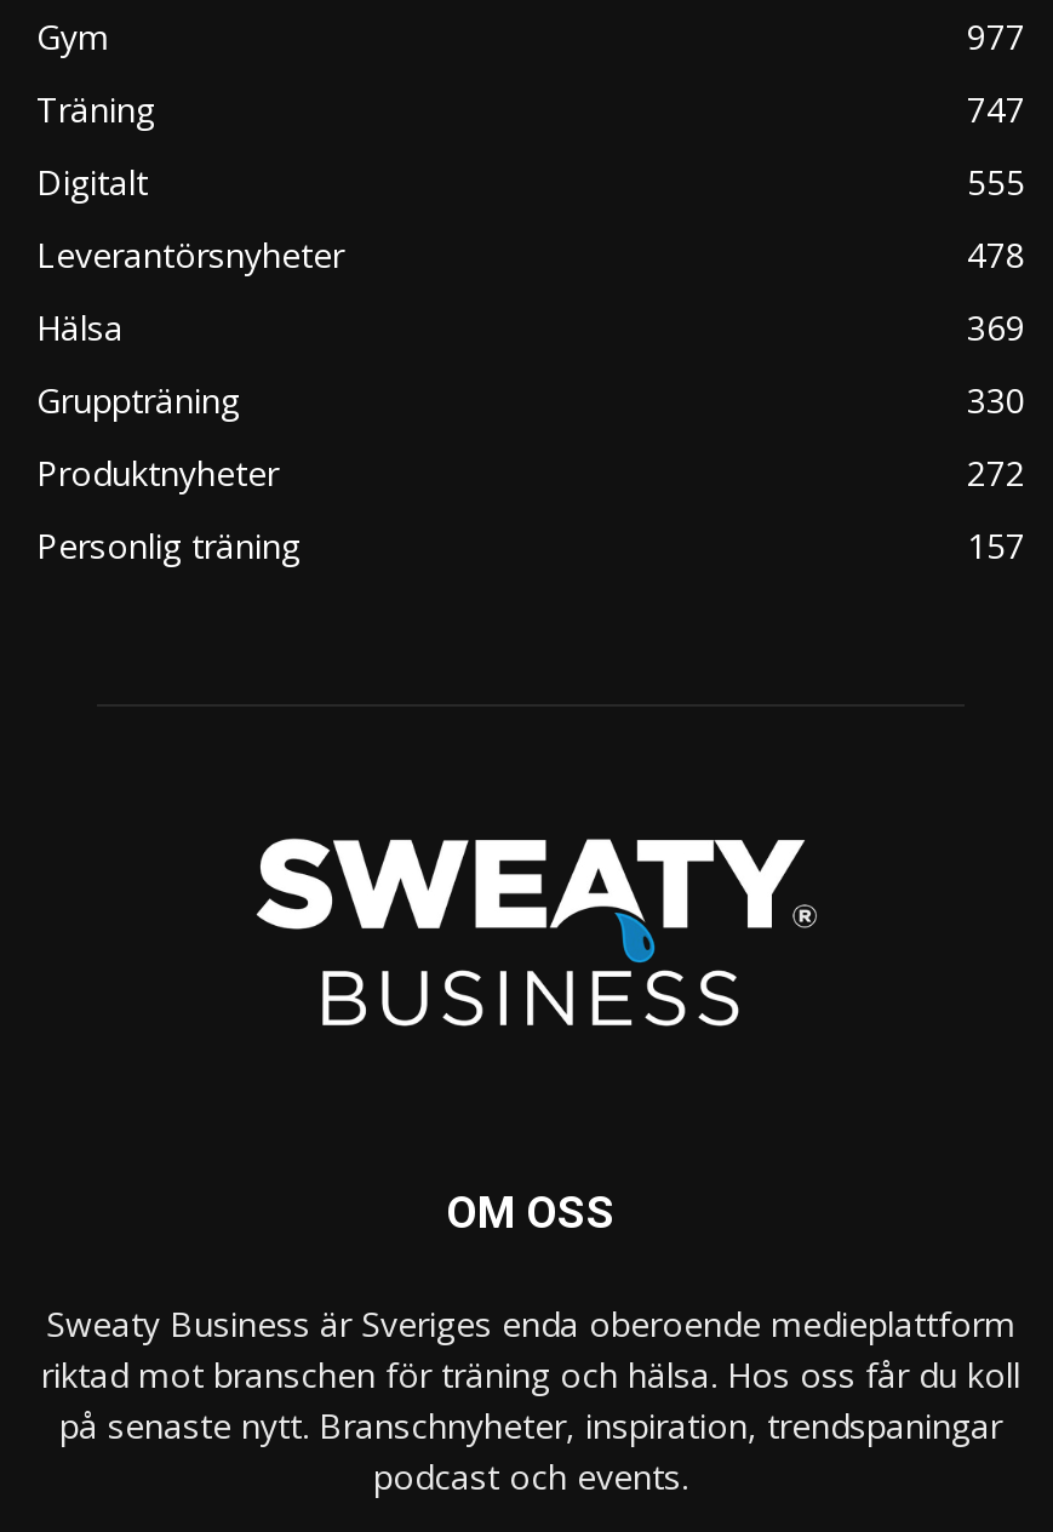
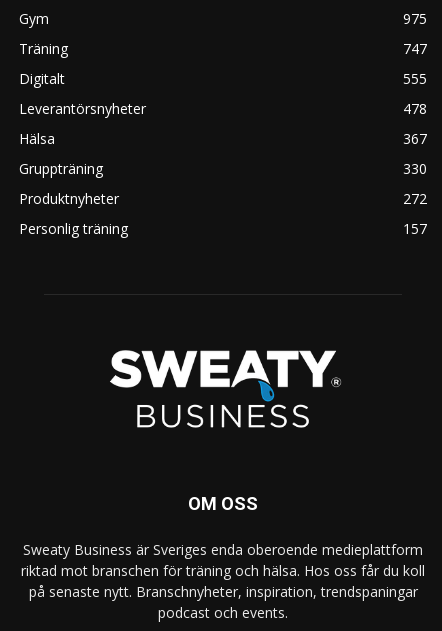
- 977
+ 975

- 369
+ 367
